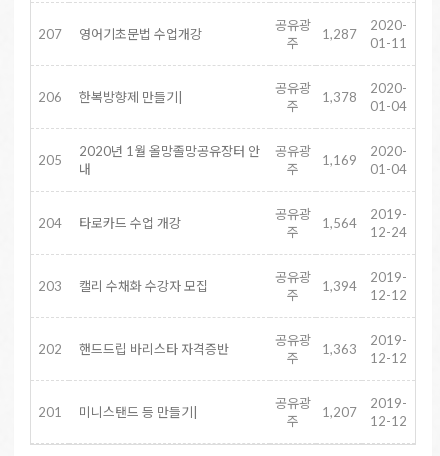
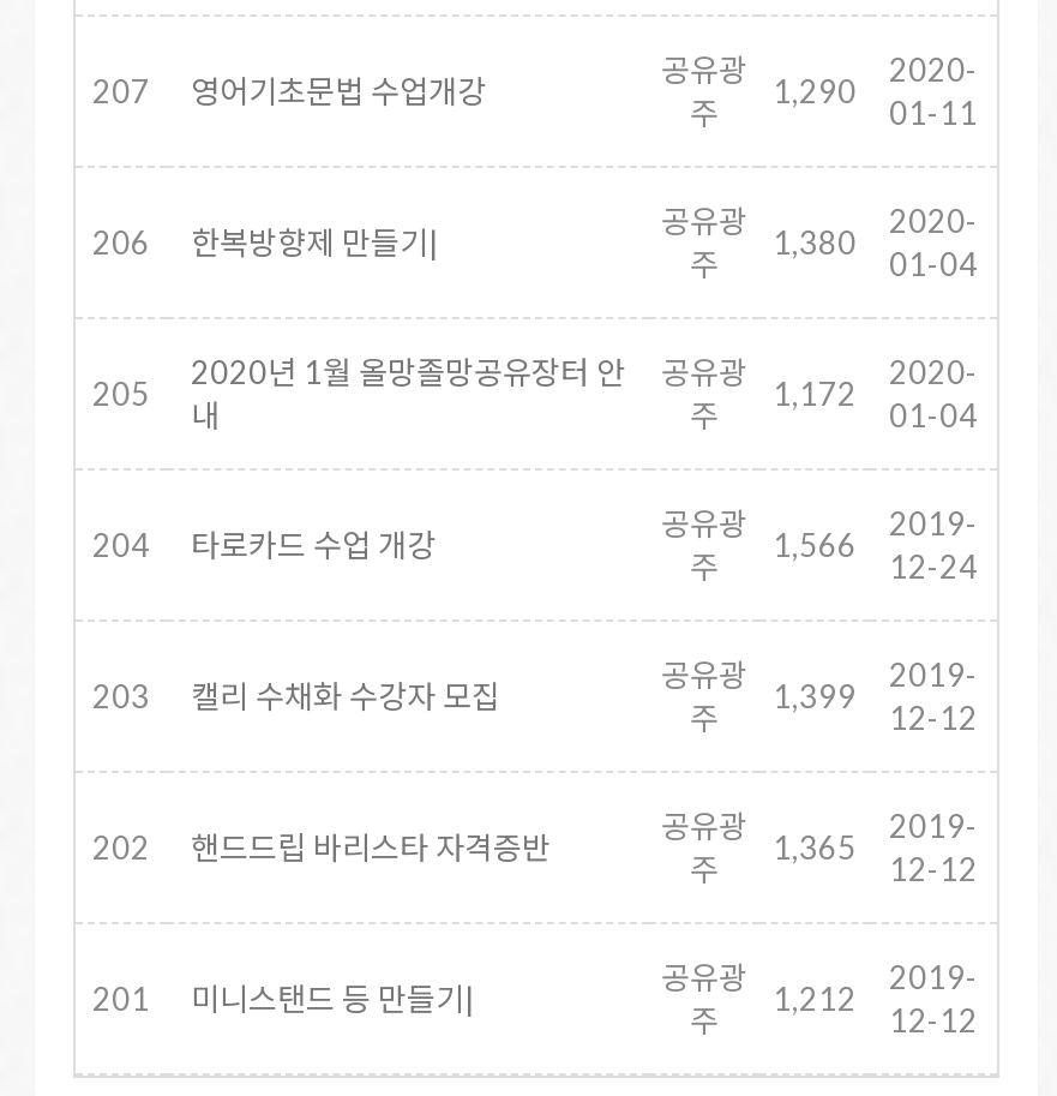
- 1,287
+ 1,290

- 1,378
+ 1,380

- 1,169
+ 1,172

- 1,564
+ 1,566

- 1,394
+ 1,399

- 1,363
+ 1,365

- 1,207
+ 1,212
